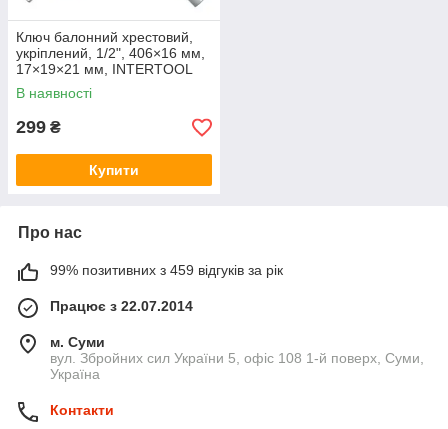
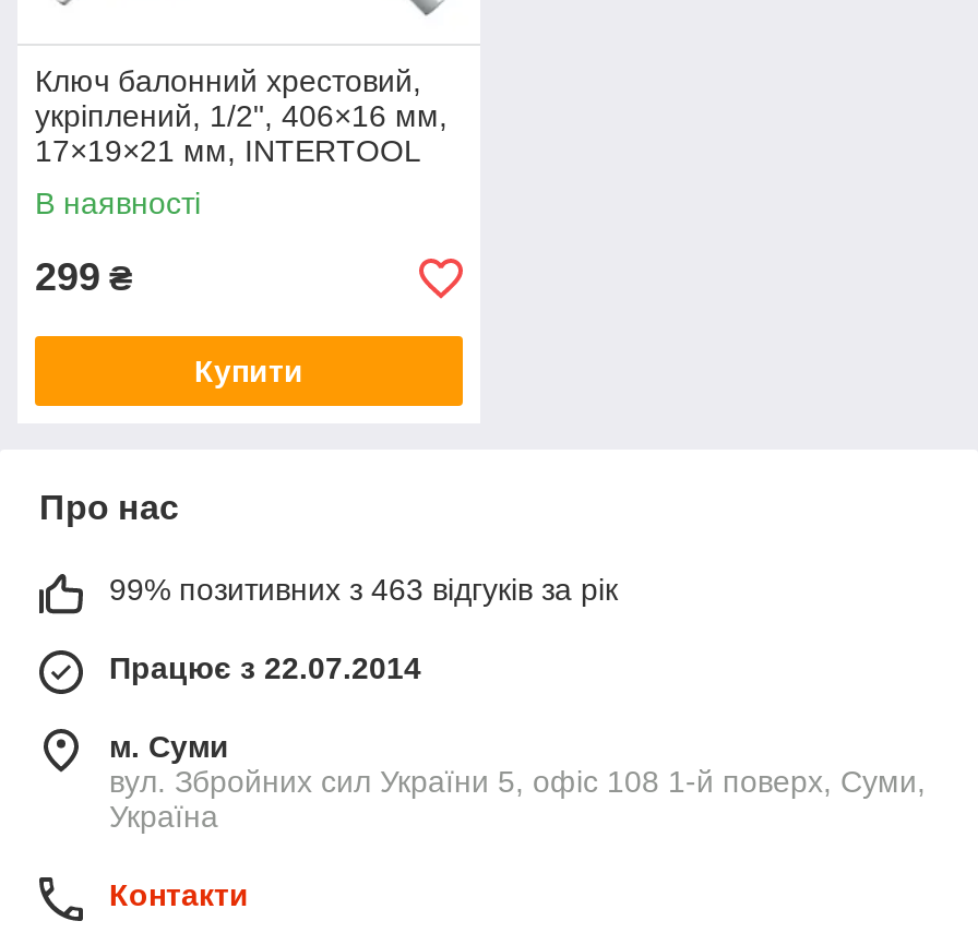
- 99% позитивних з 459 відгуків за рік
+ 99% позитивних з 463 відгуків за рік
